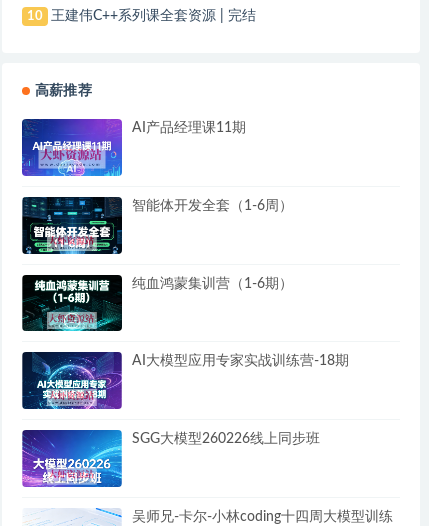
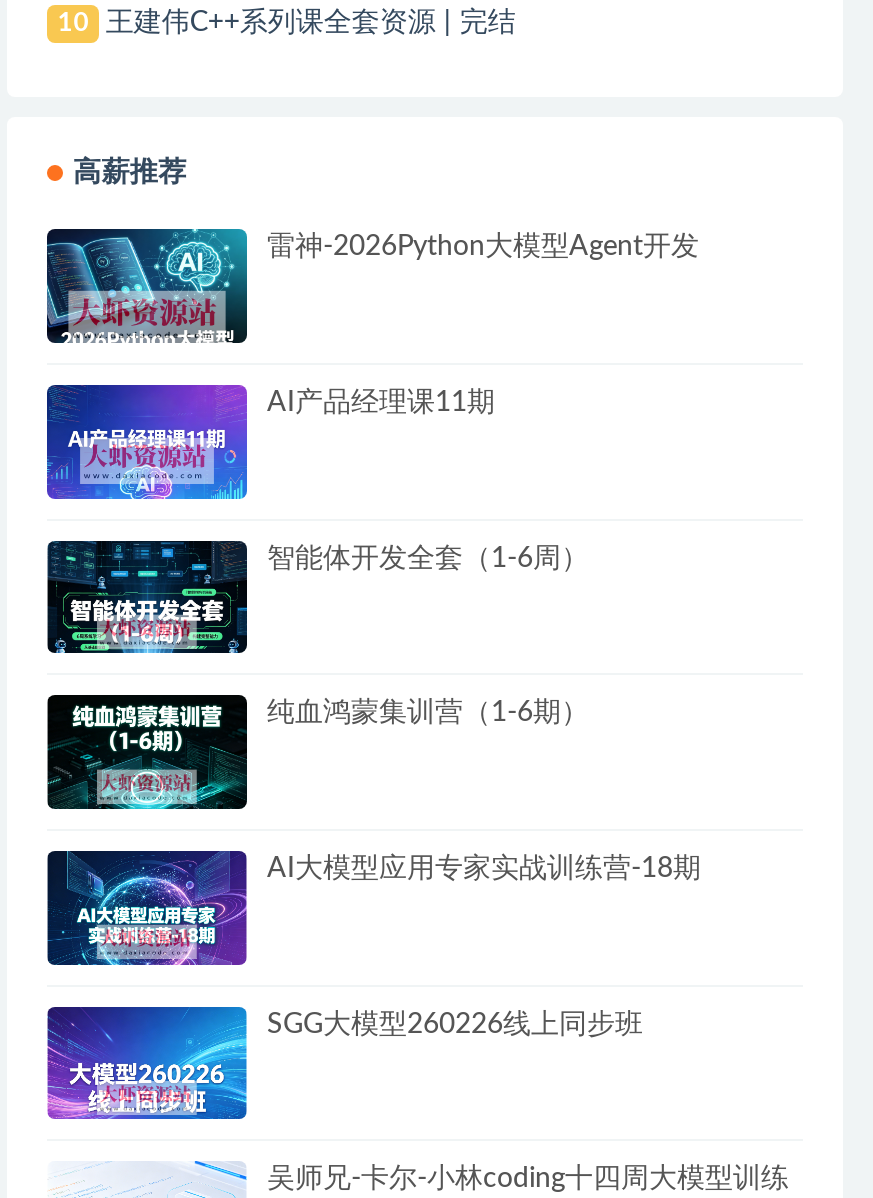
+ [image]
+ 雷神-2026Python大模型Agent开发
